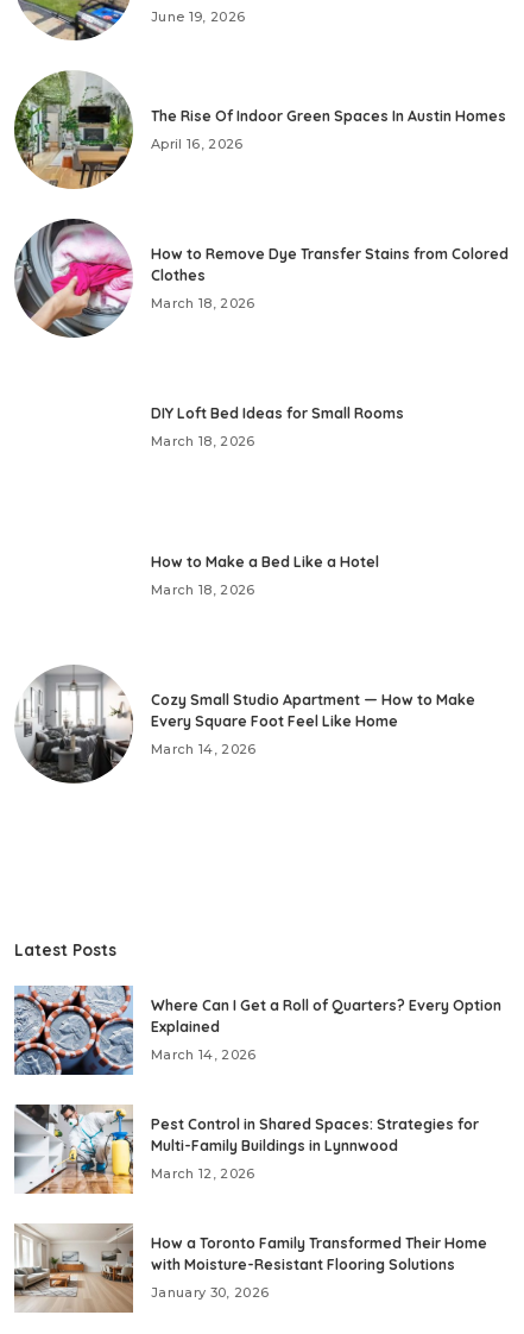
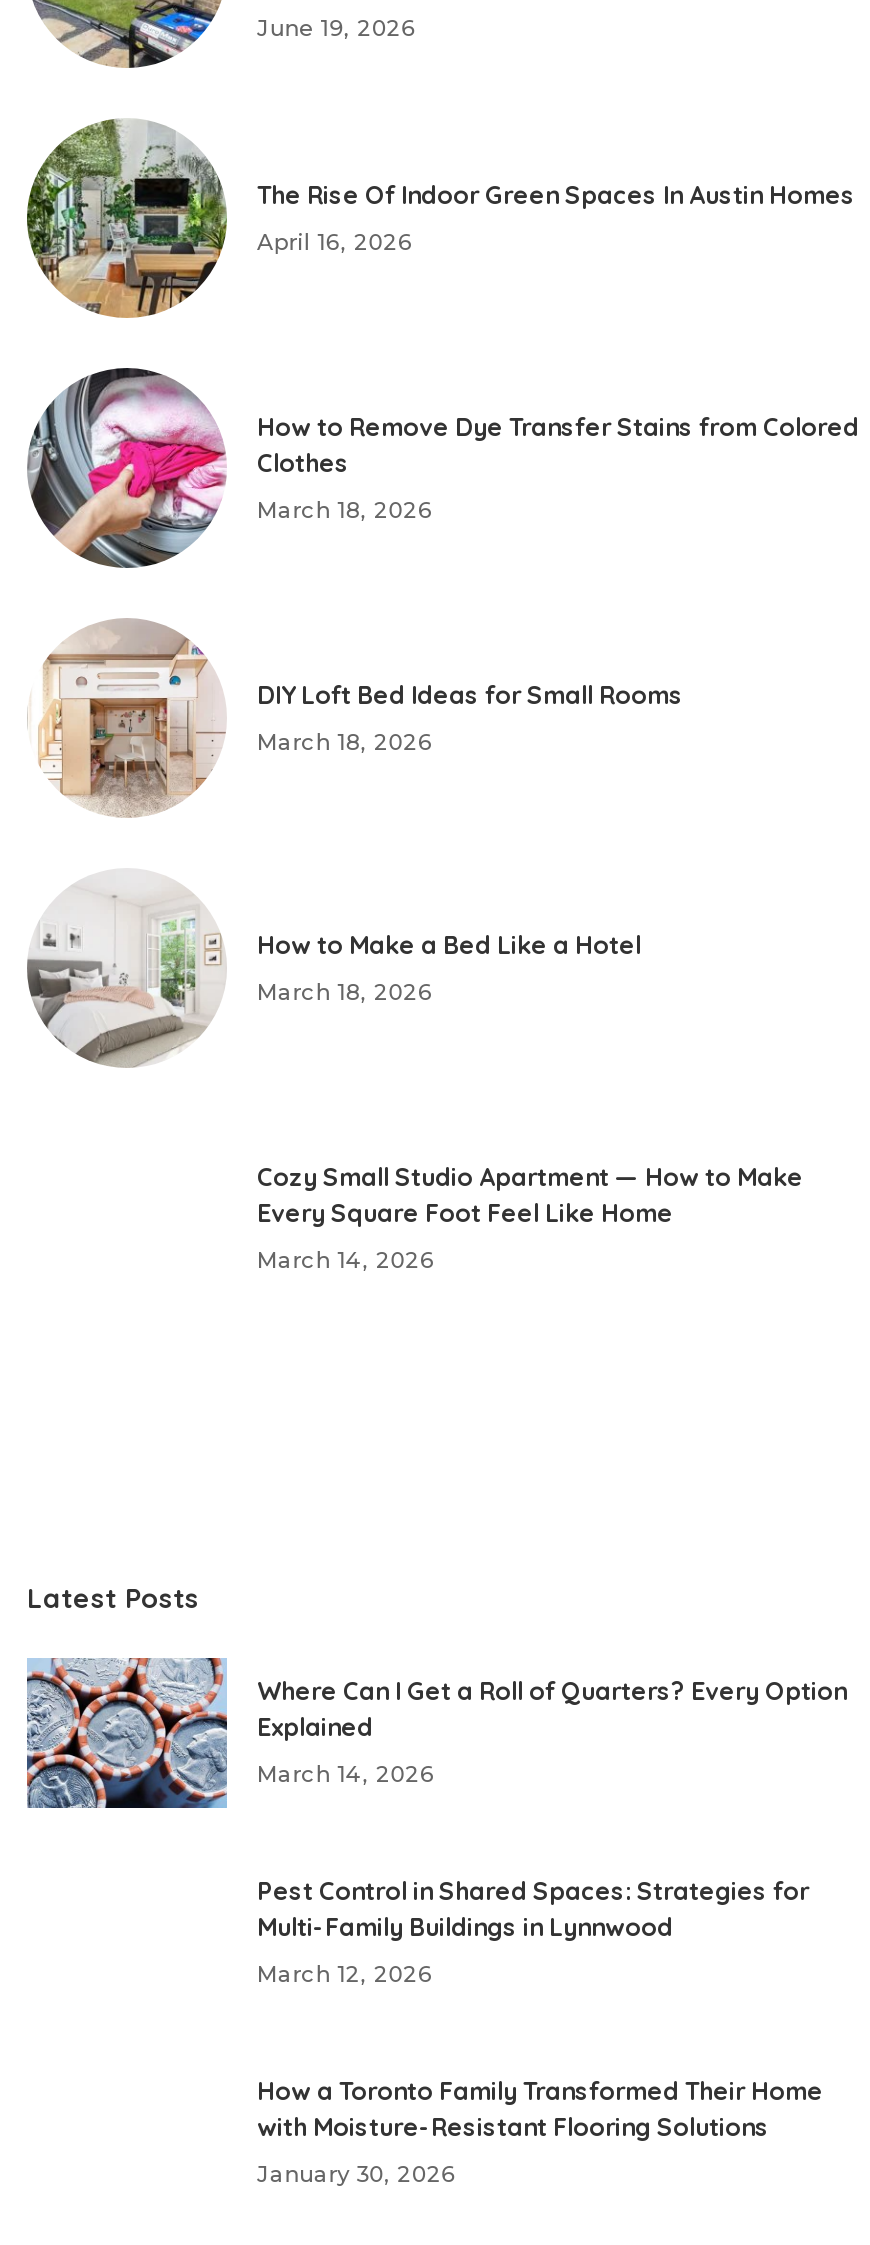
+ [image]

+ [image]

- [image]

- [image]

- [image]
